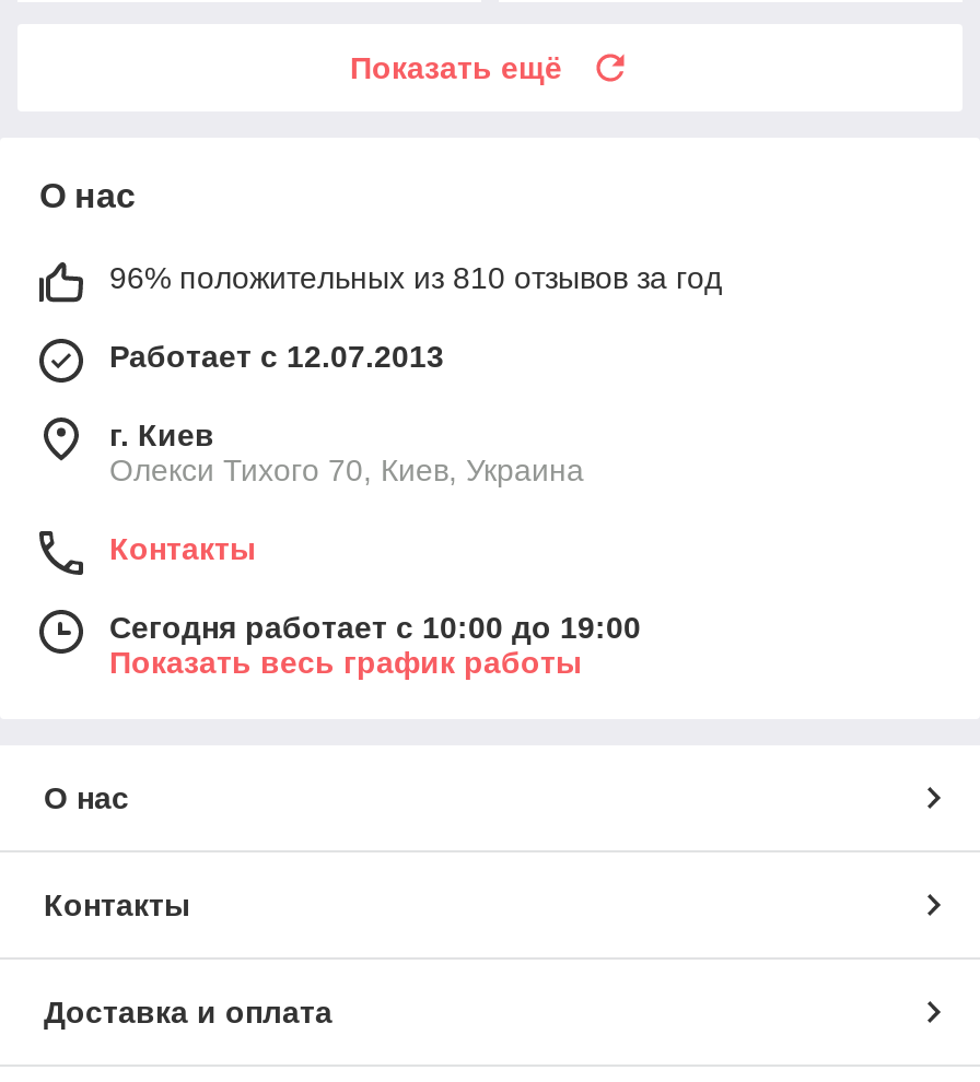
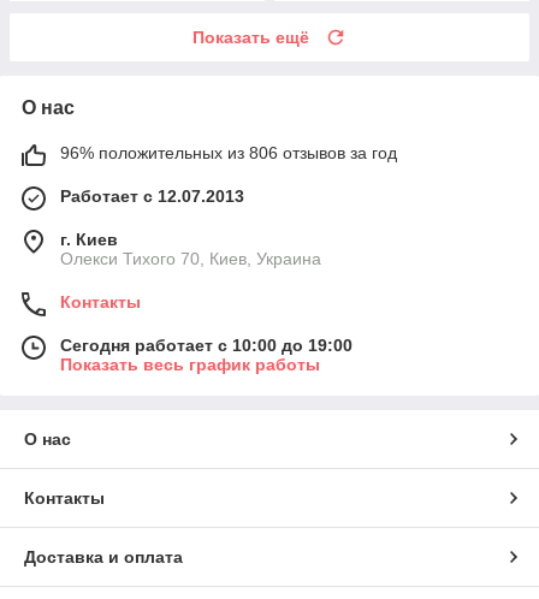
- 96% положительных из 810 отзывов за год
+ 96% положительных из 806 отзывов за год
